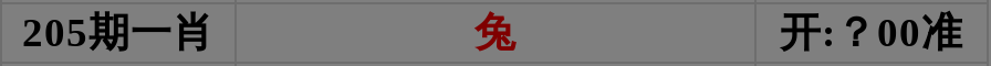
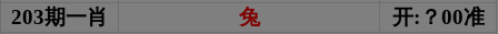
- 205期一肖
+ 203期一肖
